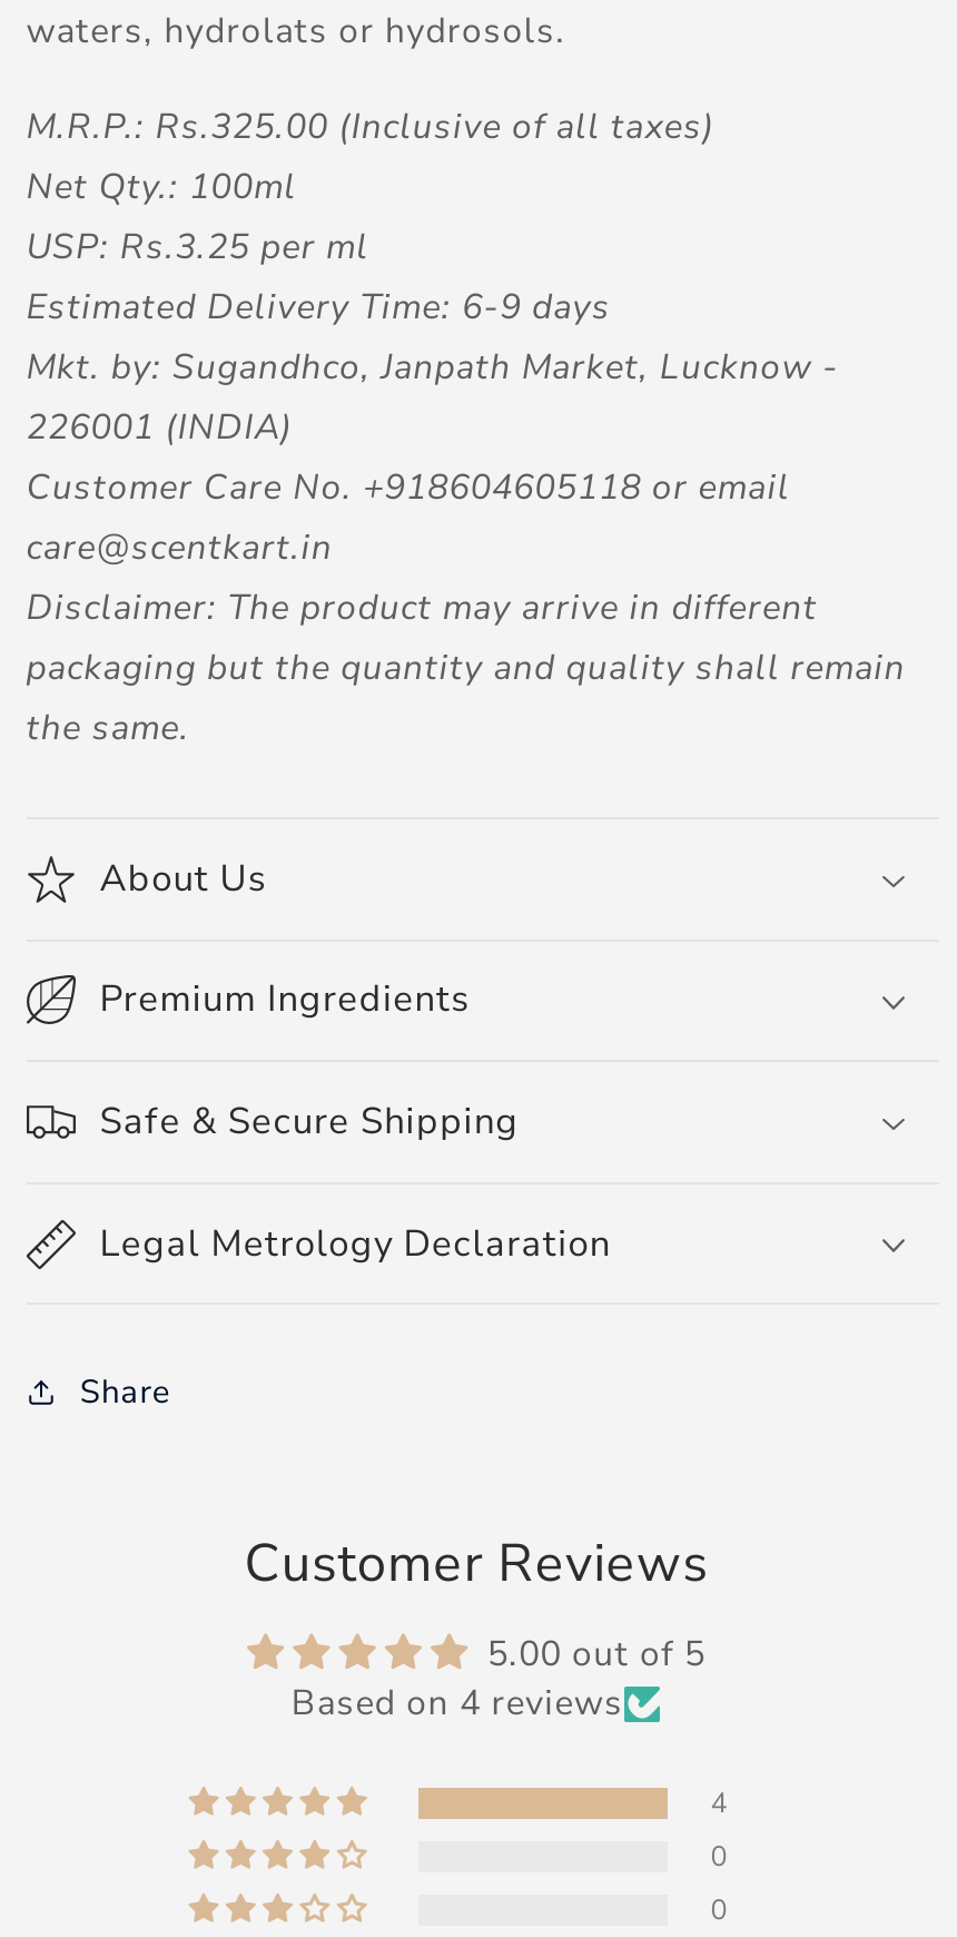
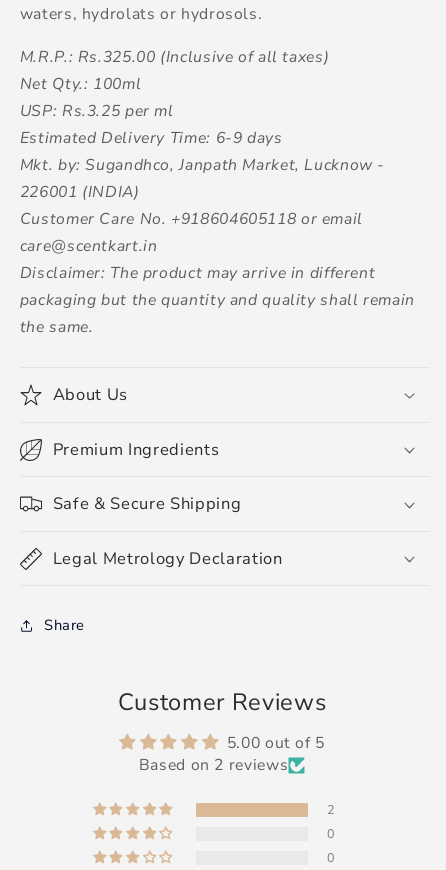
- Based on 4 reviews
+ Based on 2 reviews

- 4
+ 2
